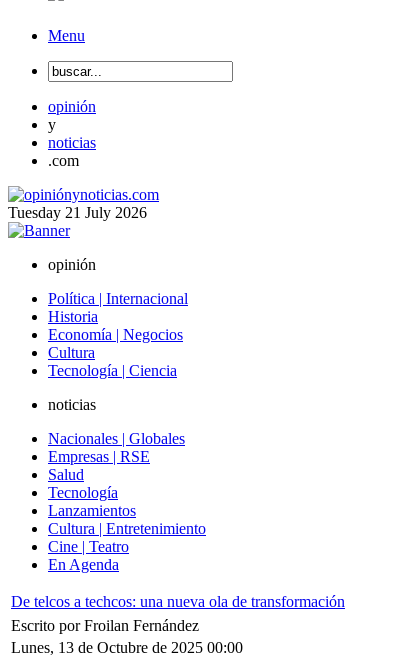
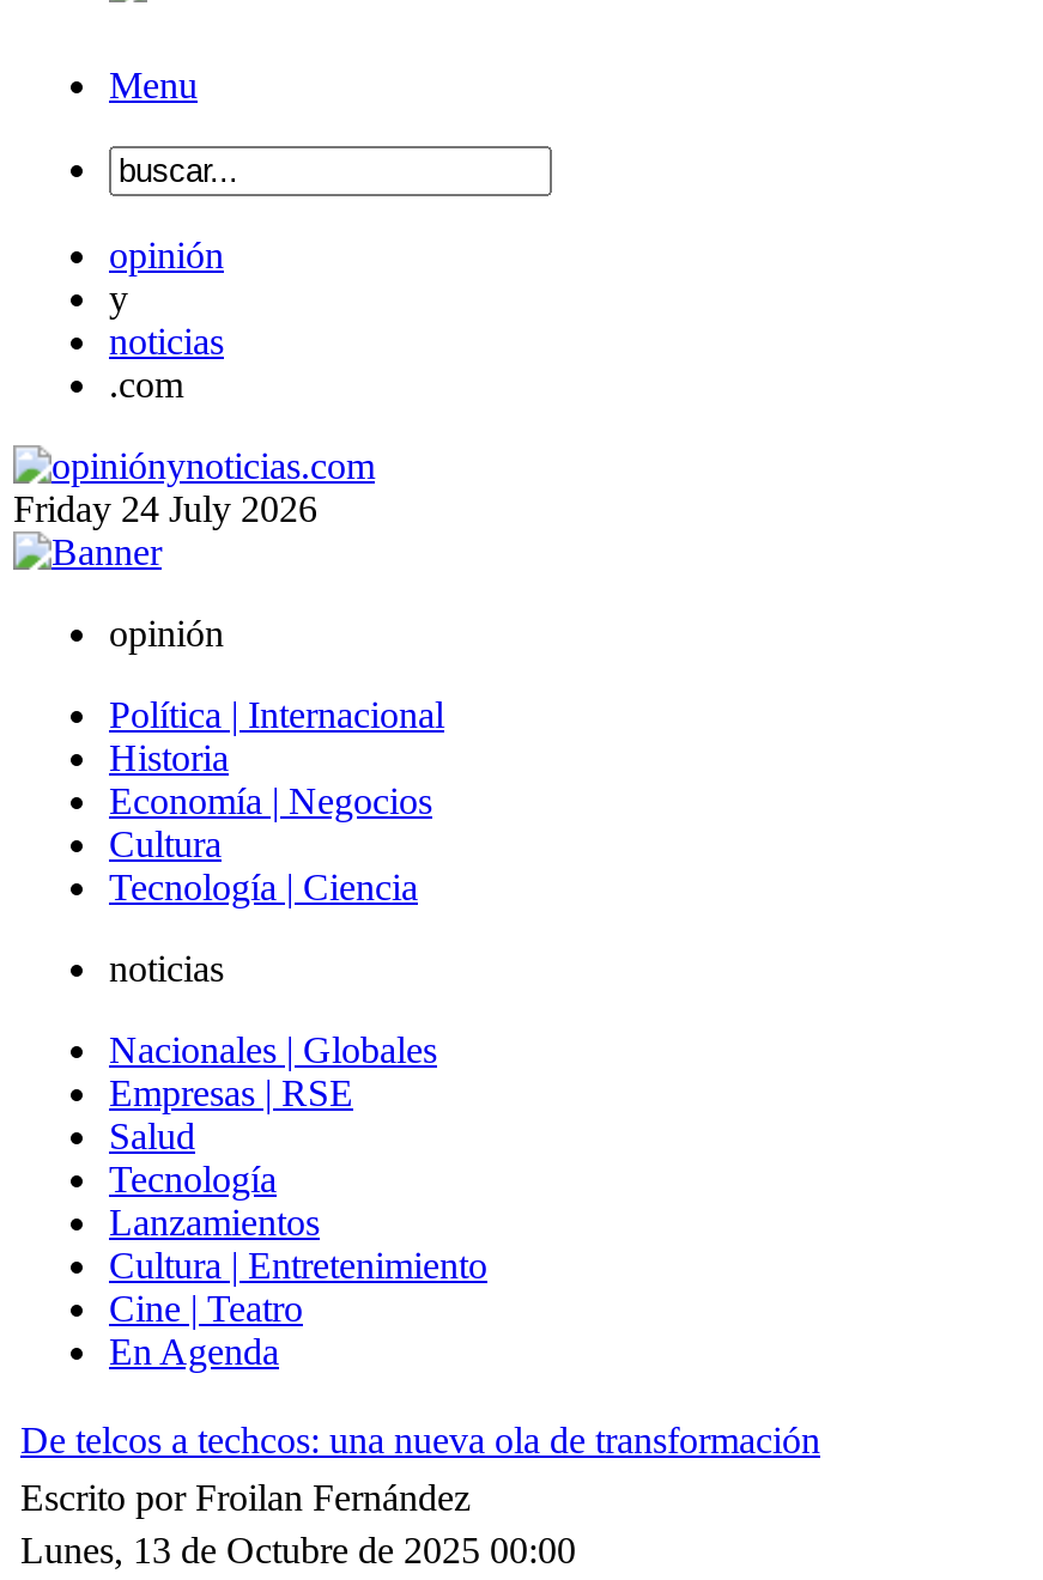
- Tuesday 21 July 2026
+ Friday 24 July 2026
